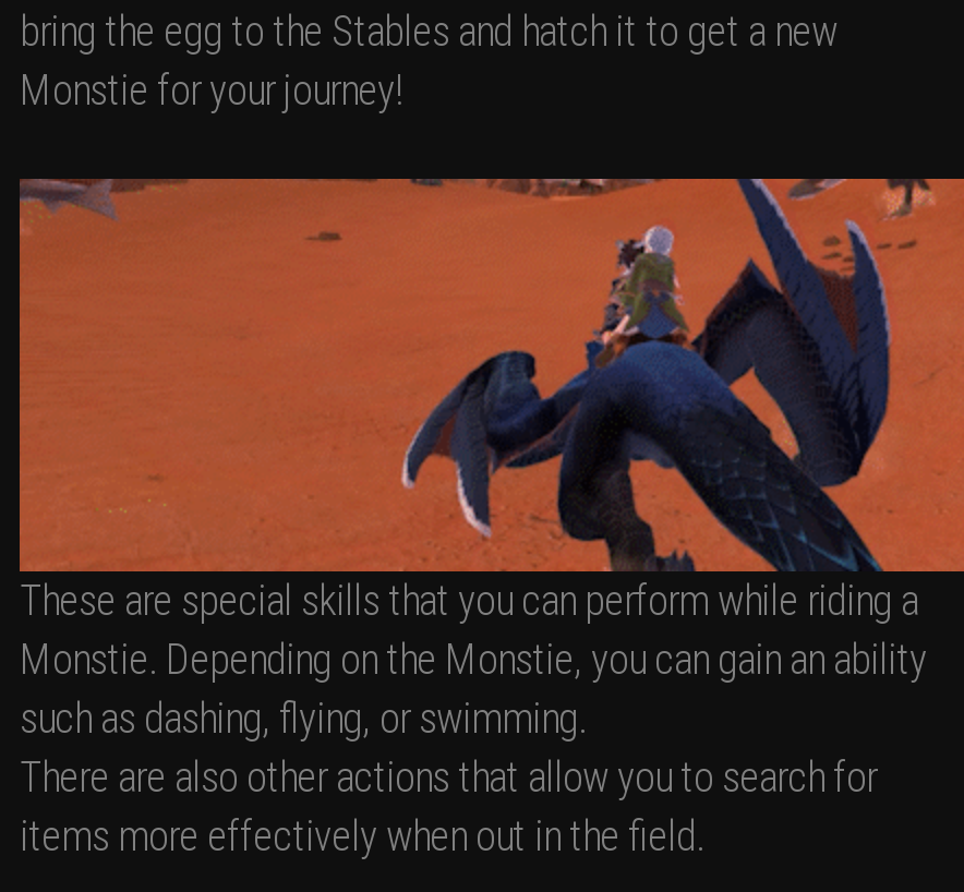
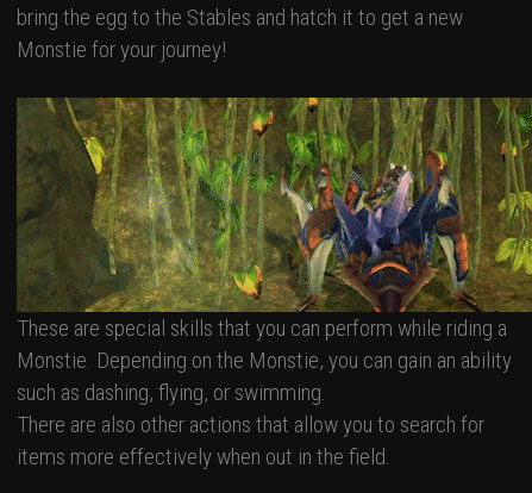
- [image]
+ [image]
